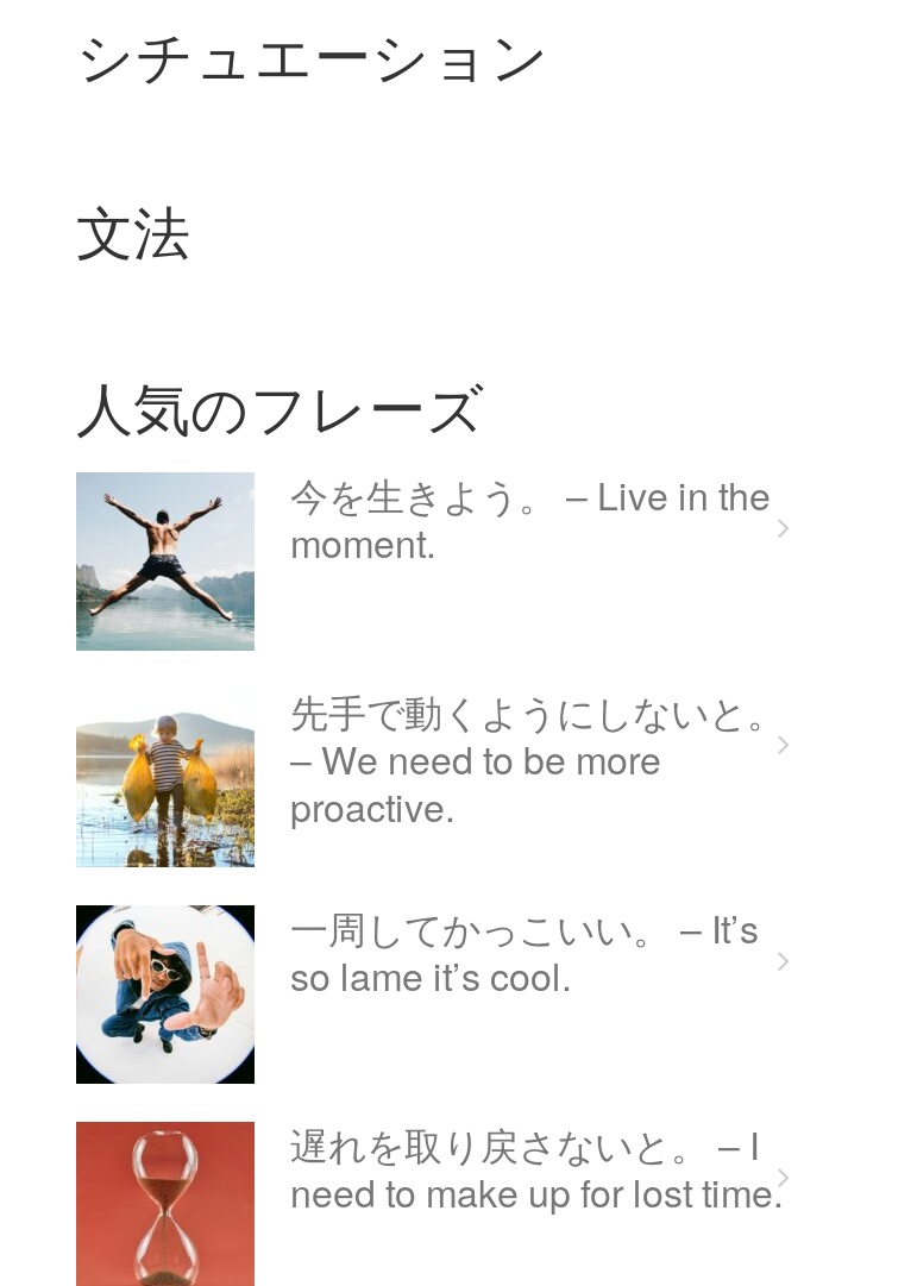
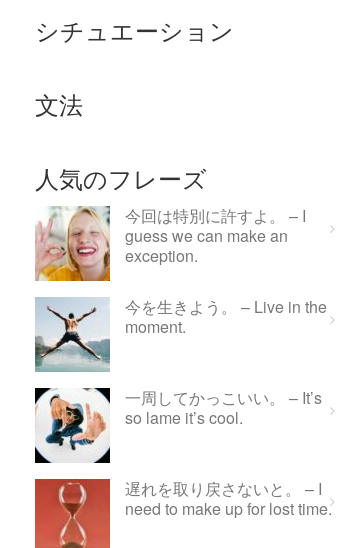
+ [image]
+ 今回は特別に許すよ。 – I
+ guess we can make an
+ exception.

moved down: [image] | 今を生きよう。 – Live in the | moment.

- [image]
- 先手で動くようにしないと。
- – We need to be more
- proactive.
